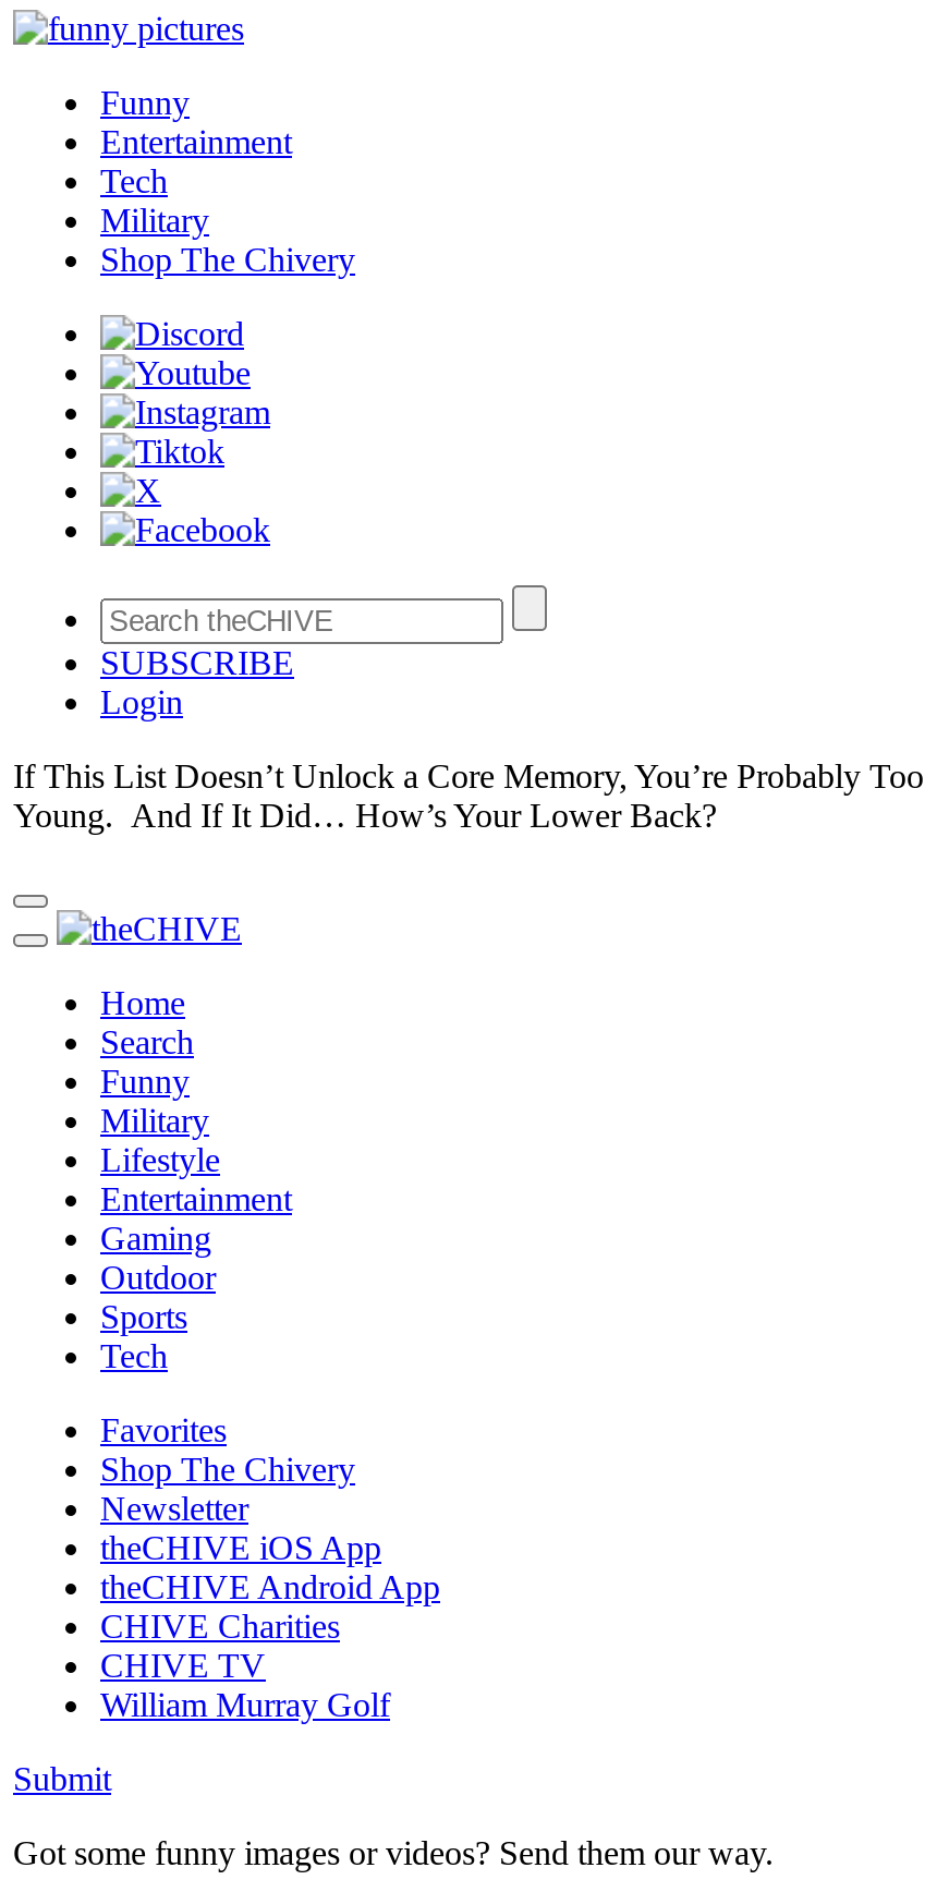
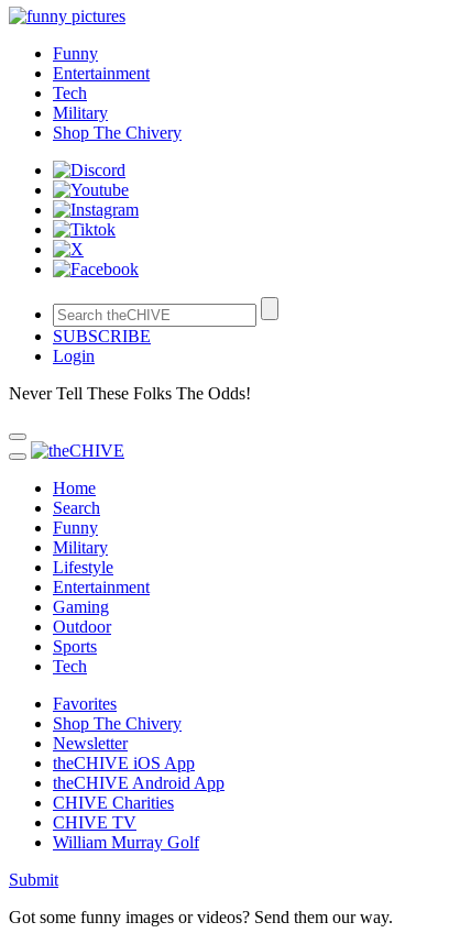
- If This List Doesn’t Unlock a Core Memory, You’re Probably Too
- Young. And If It Did… How’s Your Lower Back?
+ Never Tell These Folks The Odds!
